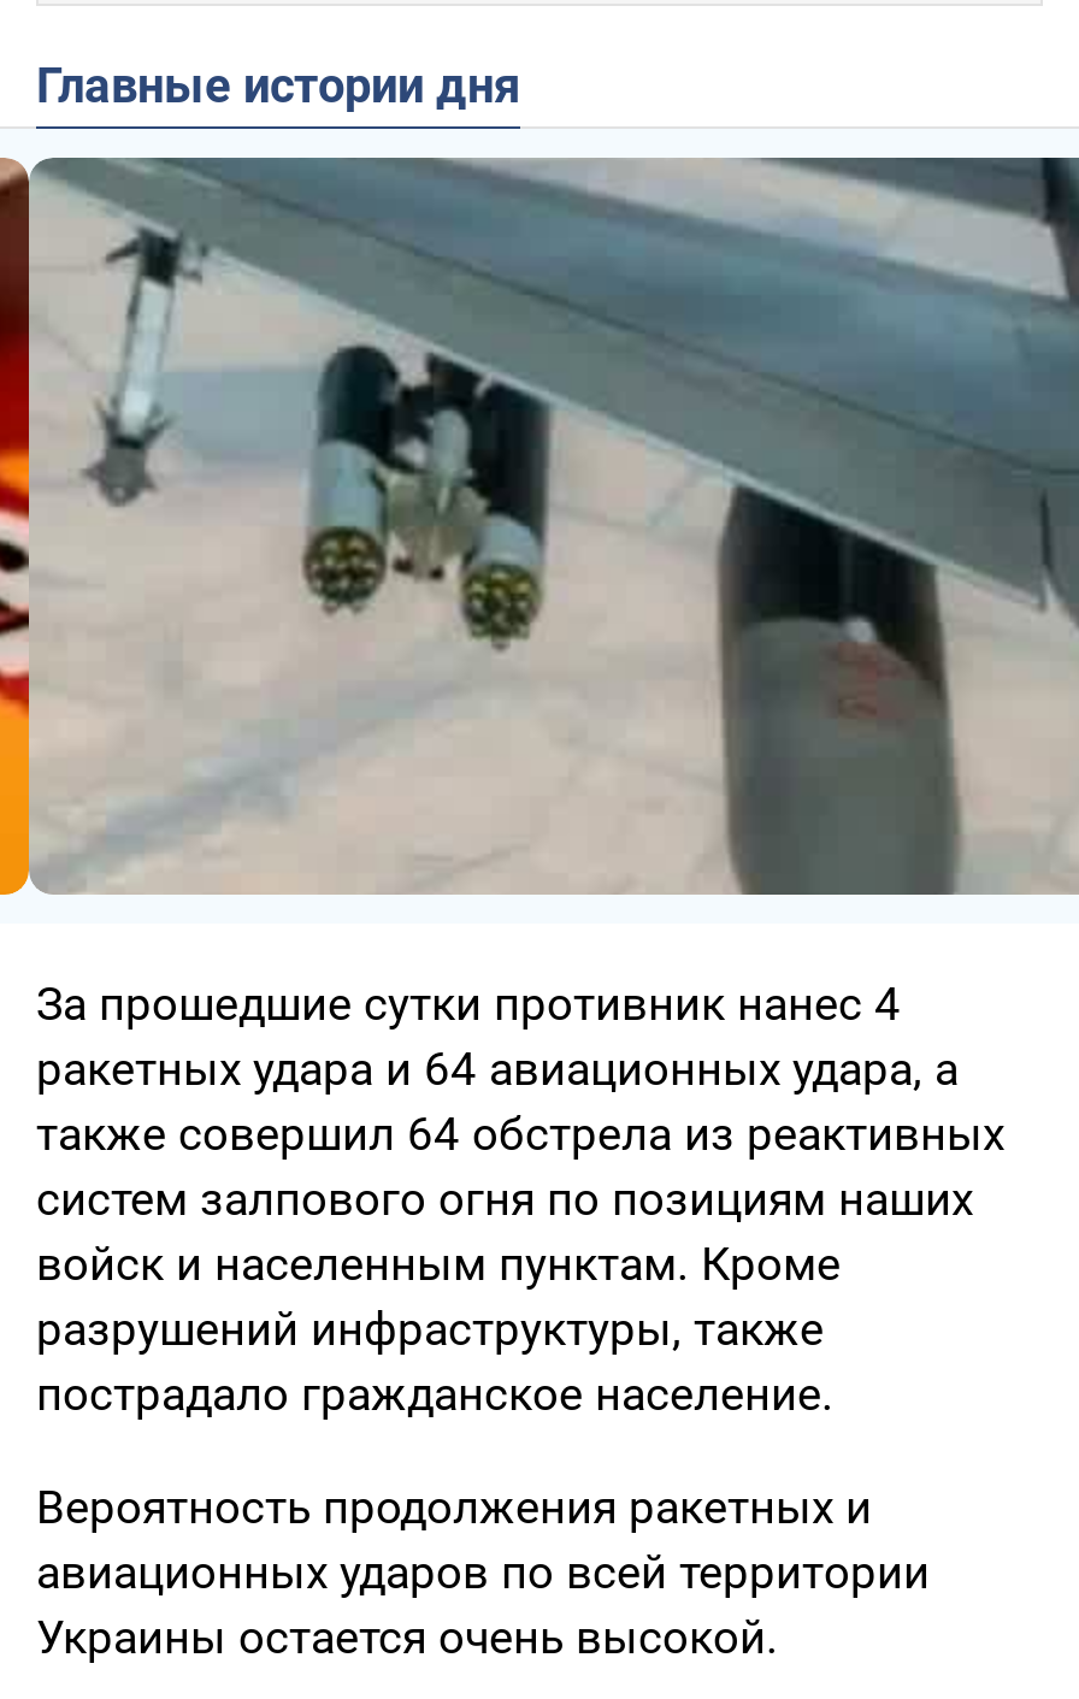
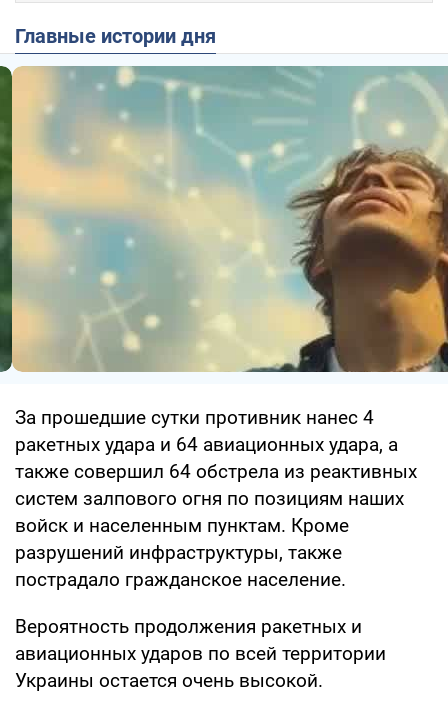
- [image]
+ [image]
